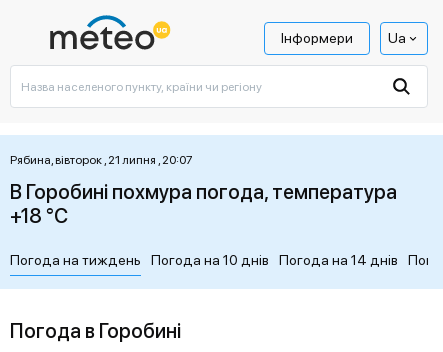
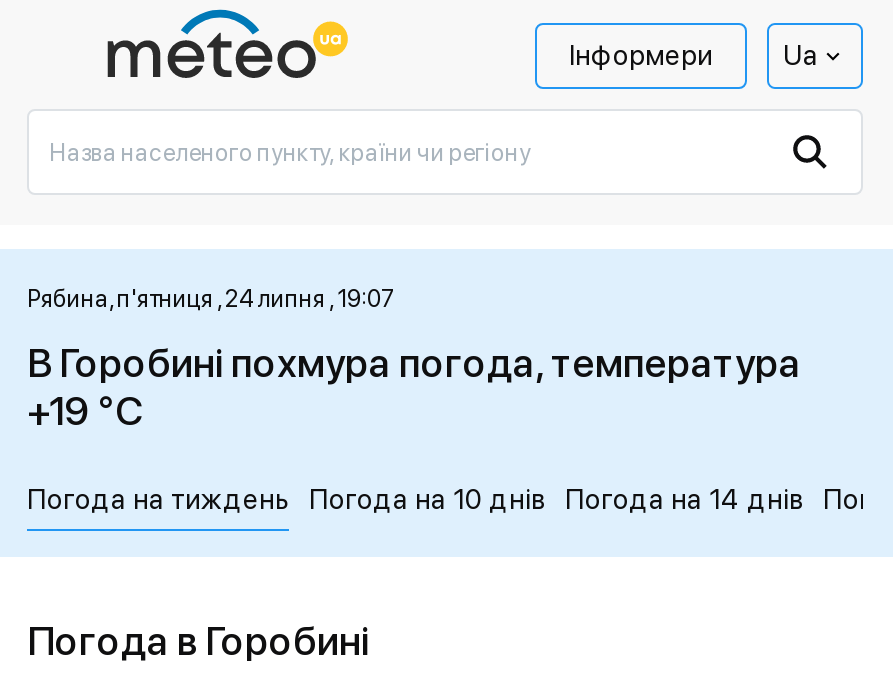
- Рябина, вівторок , 21 липня , 20:07
+ Рябина, п'ятниця , 24 липня , 19:07

- +18 °C
+ +19 °C
